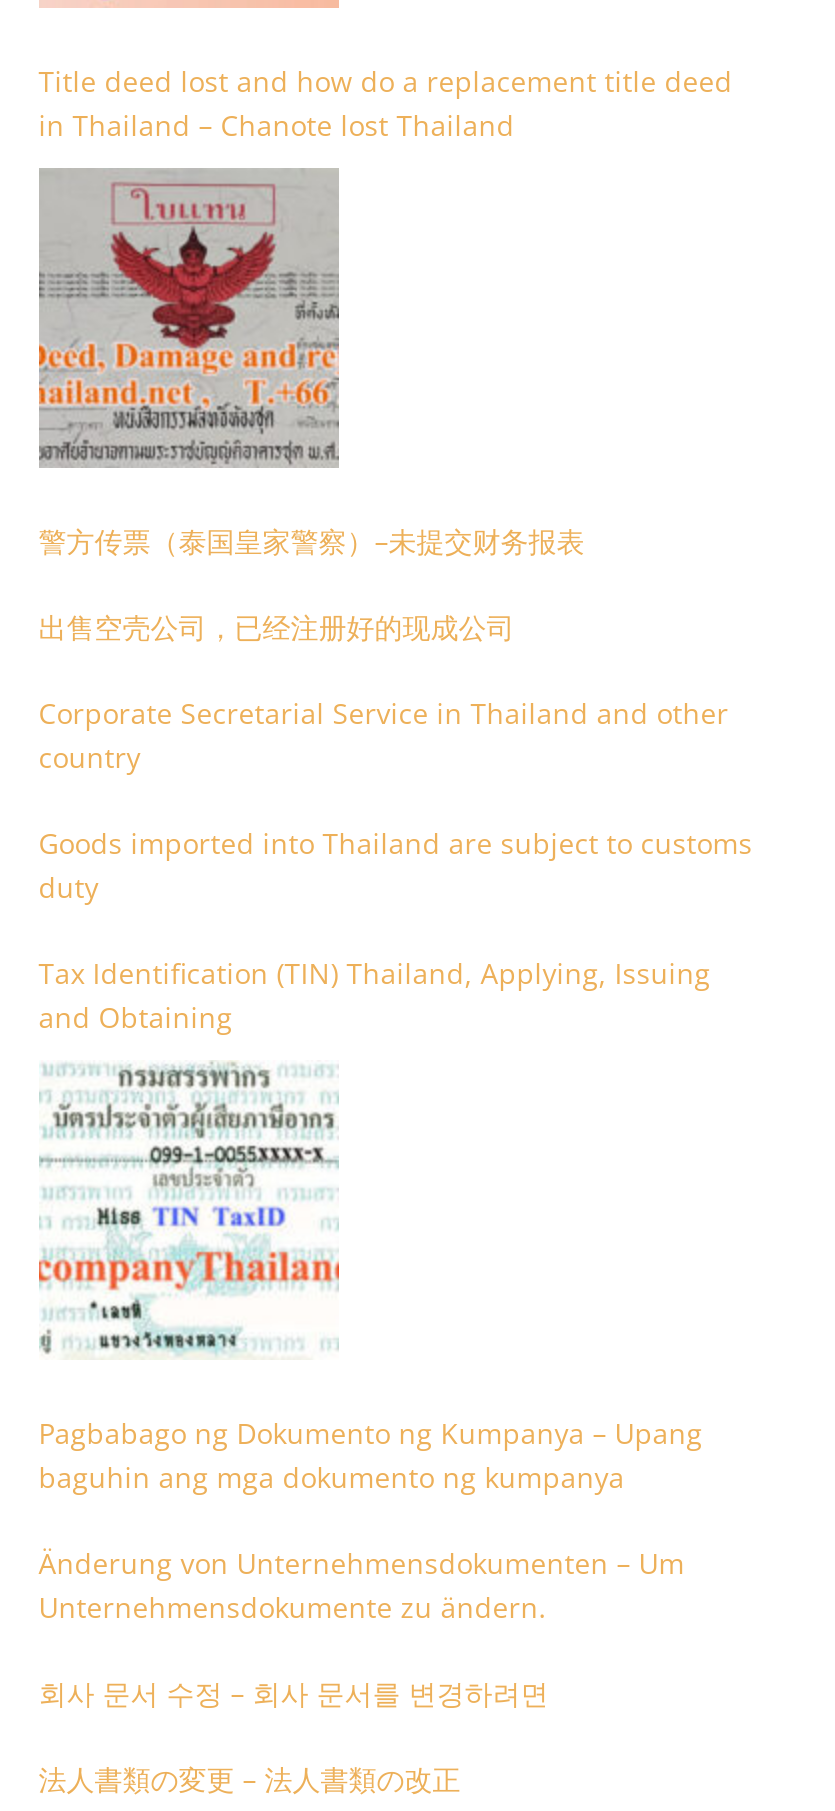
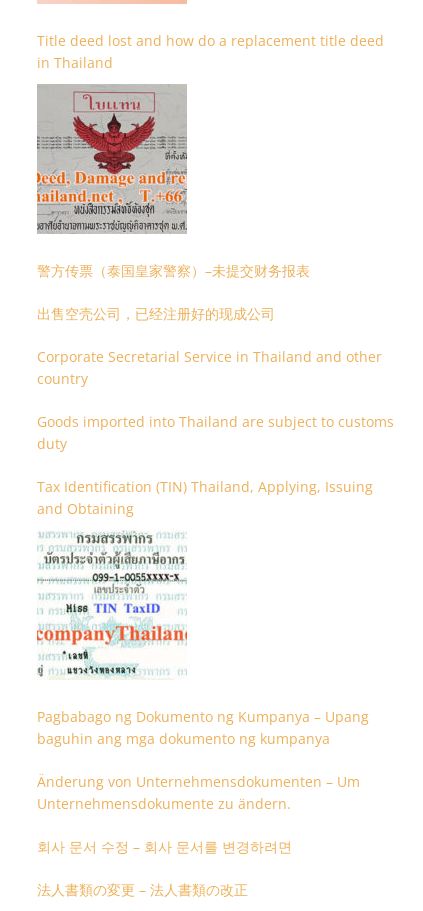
- in Thailand – Chanote lost Thailand
+ in Thailand
